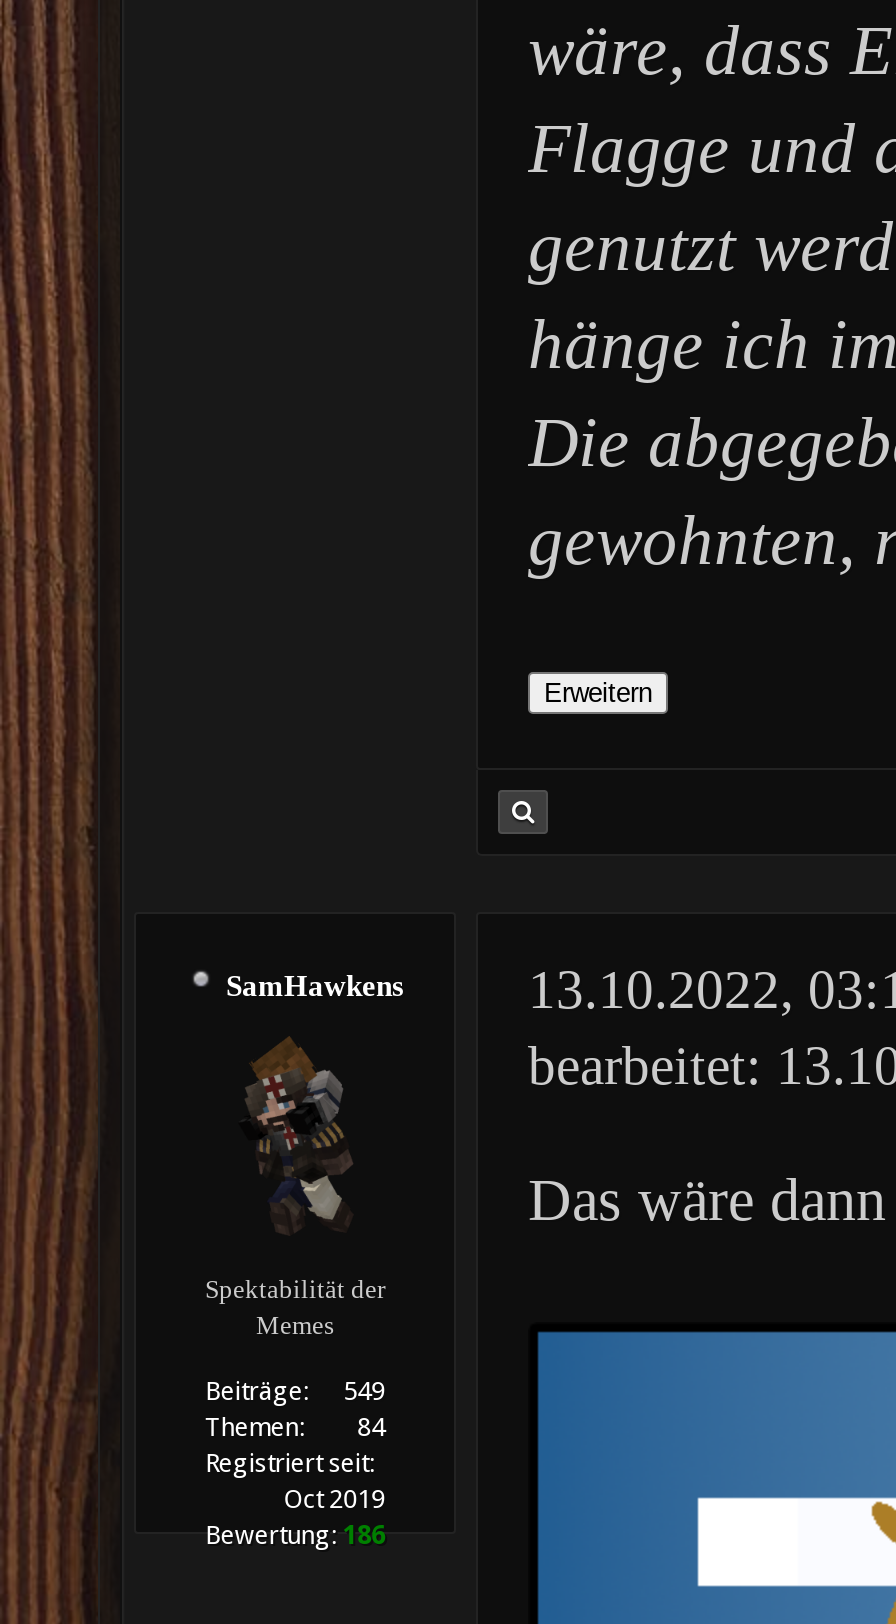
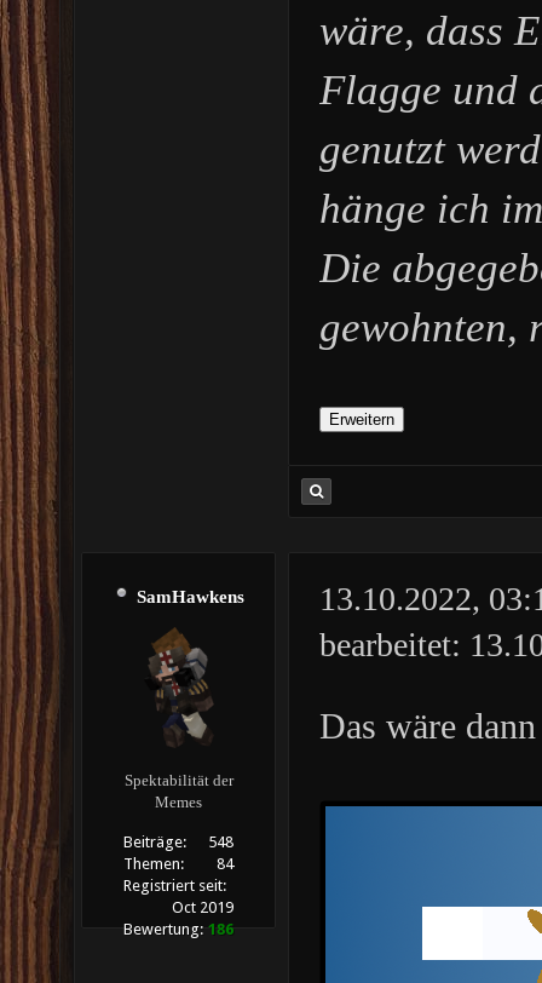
- Beiträge: 549
+ Beiträge: 548
